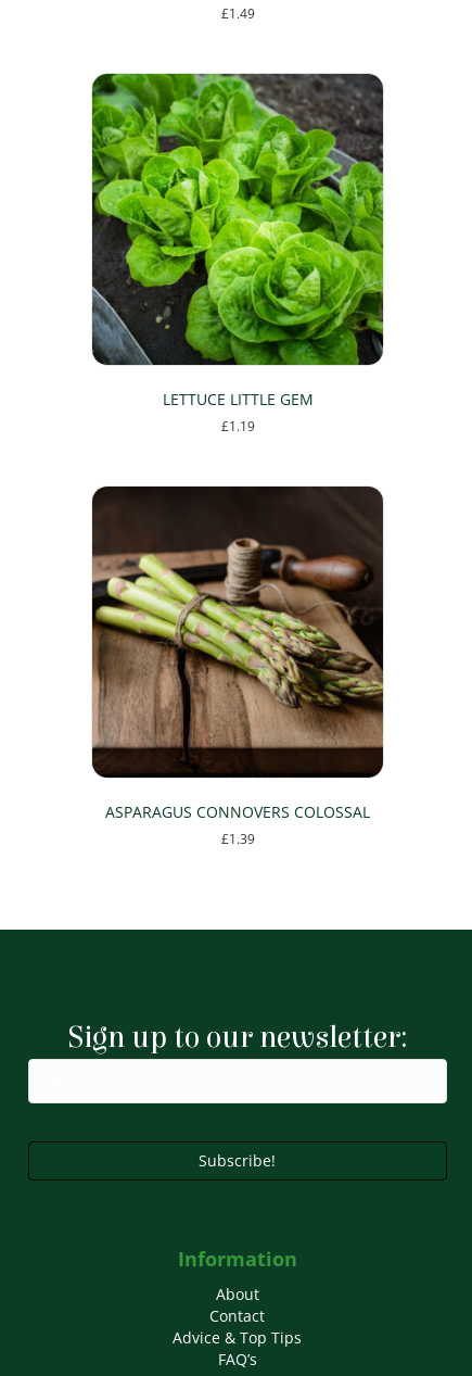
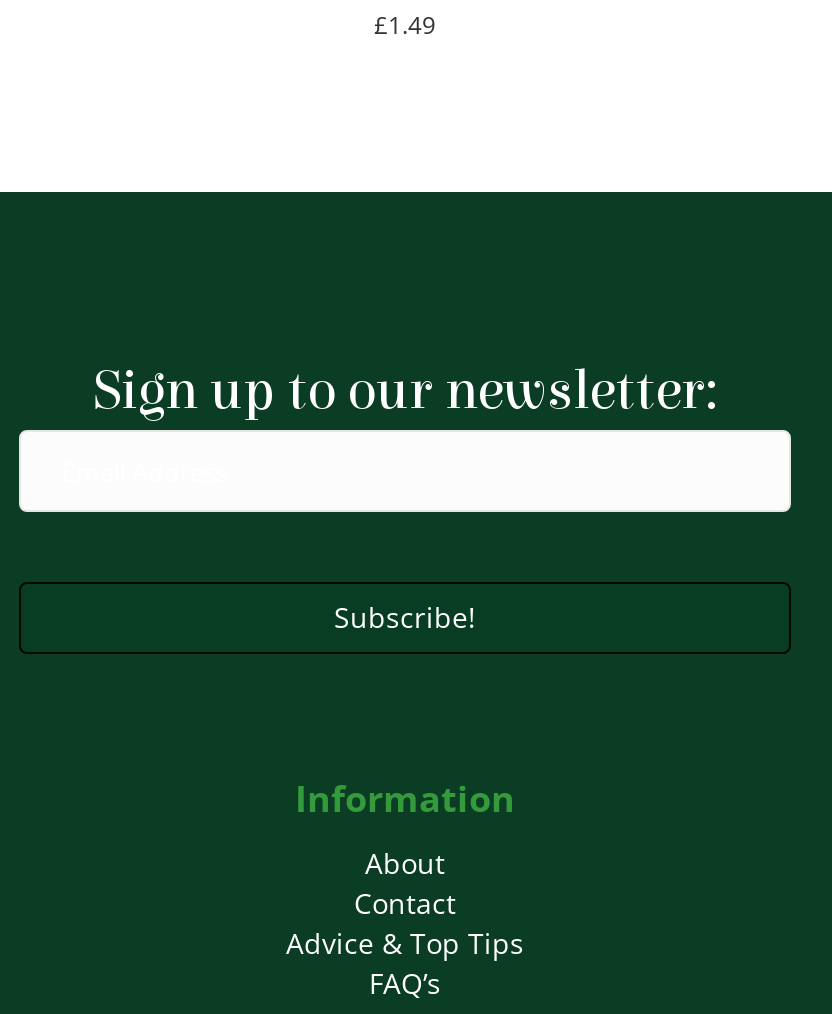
- [image]
- LETTUCE LITTLE GEM
- £1.19

- [image]
- ASPARAGUS CONNOVERS COLOSSAL
- £1.39
